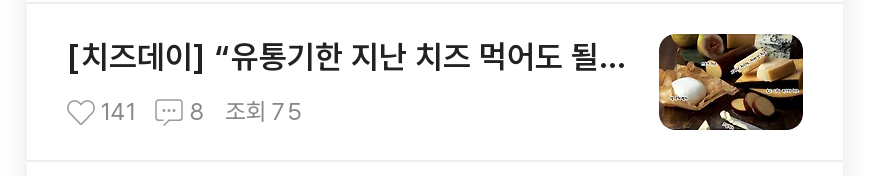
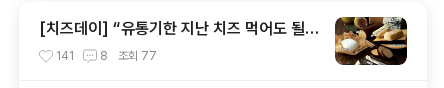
- 조회 75
+ 조회 77
